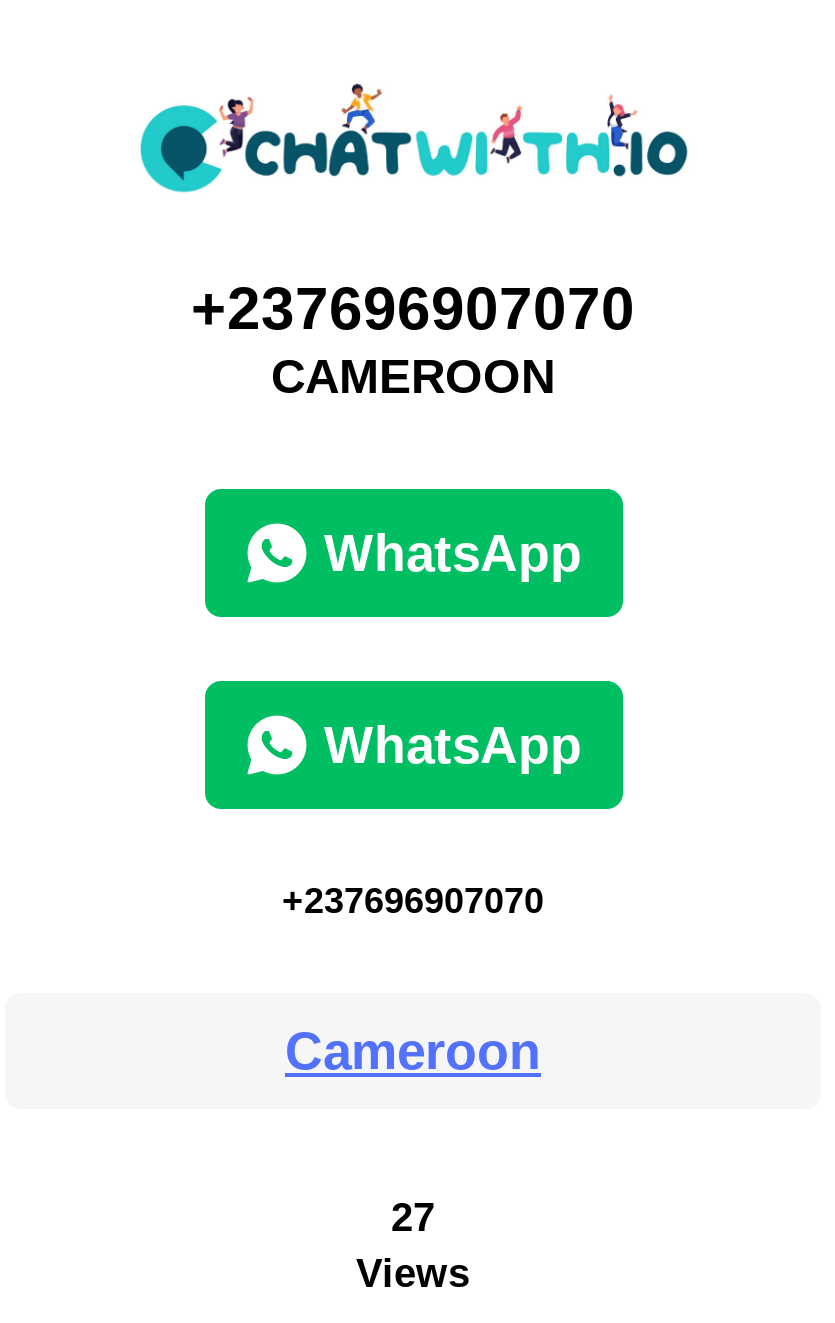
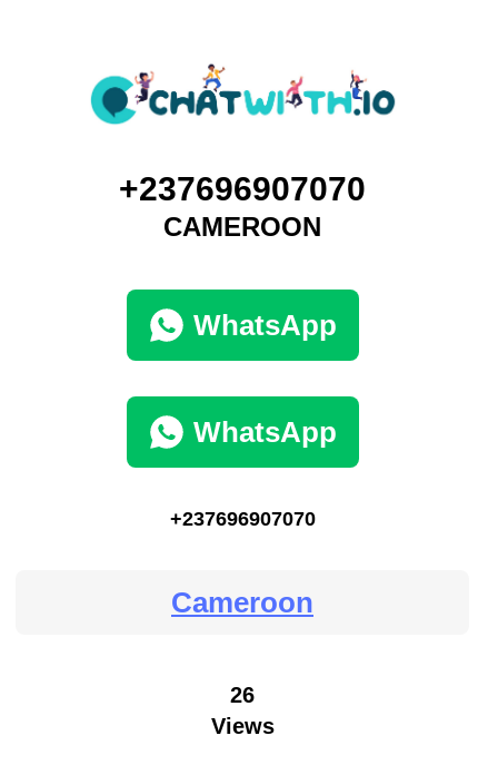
- 27
+ 26
